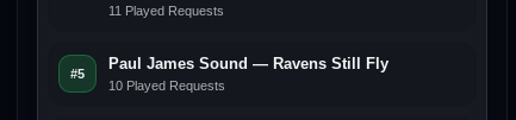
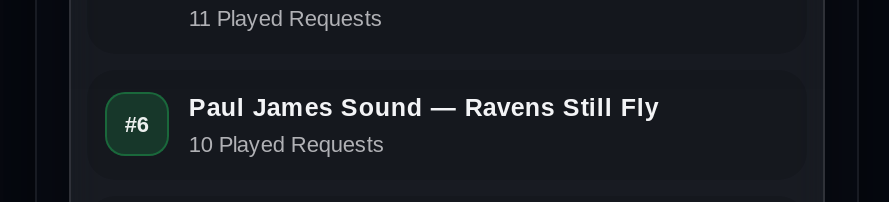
- #5
+ #6
